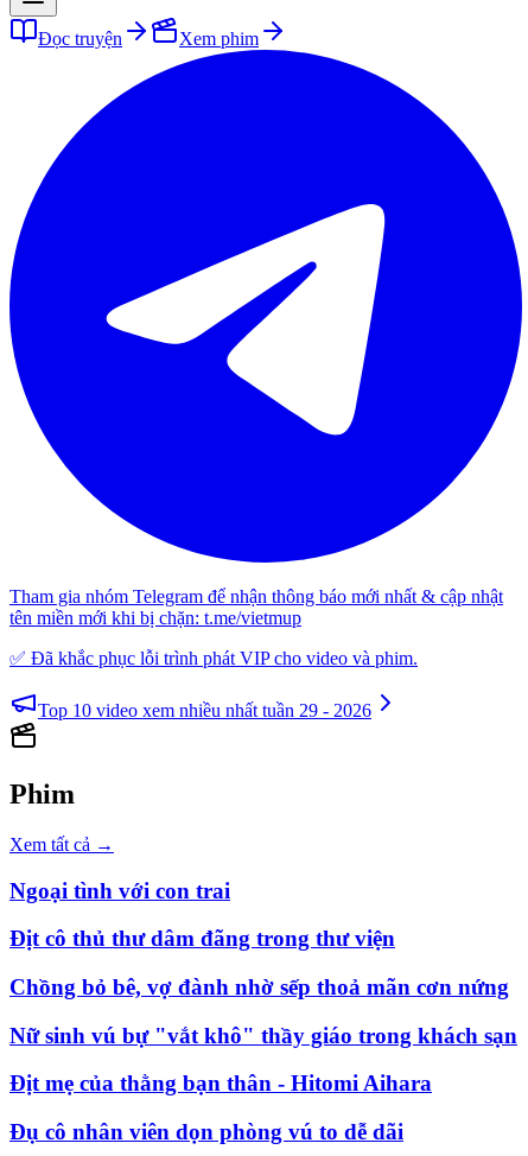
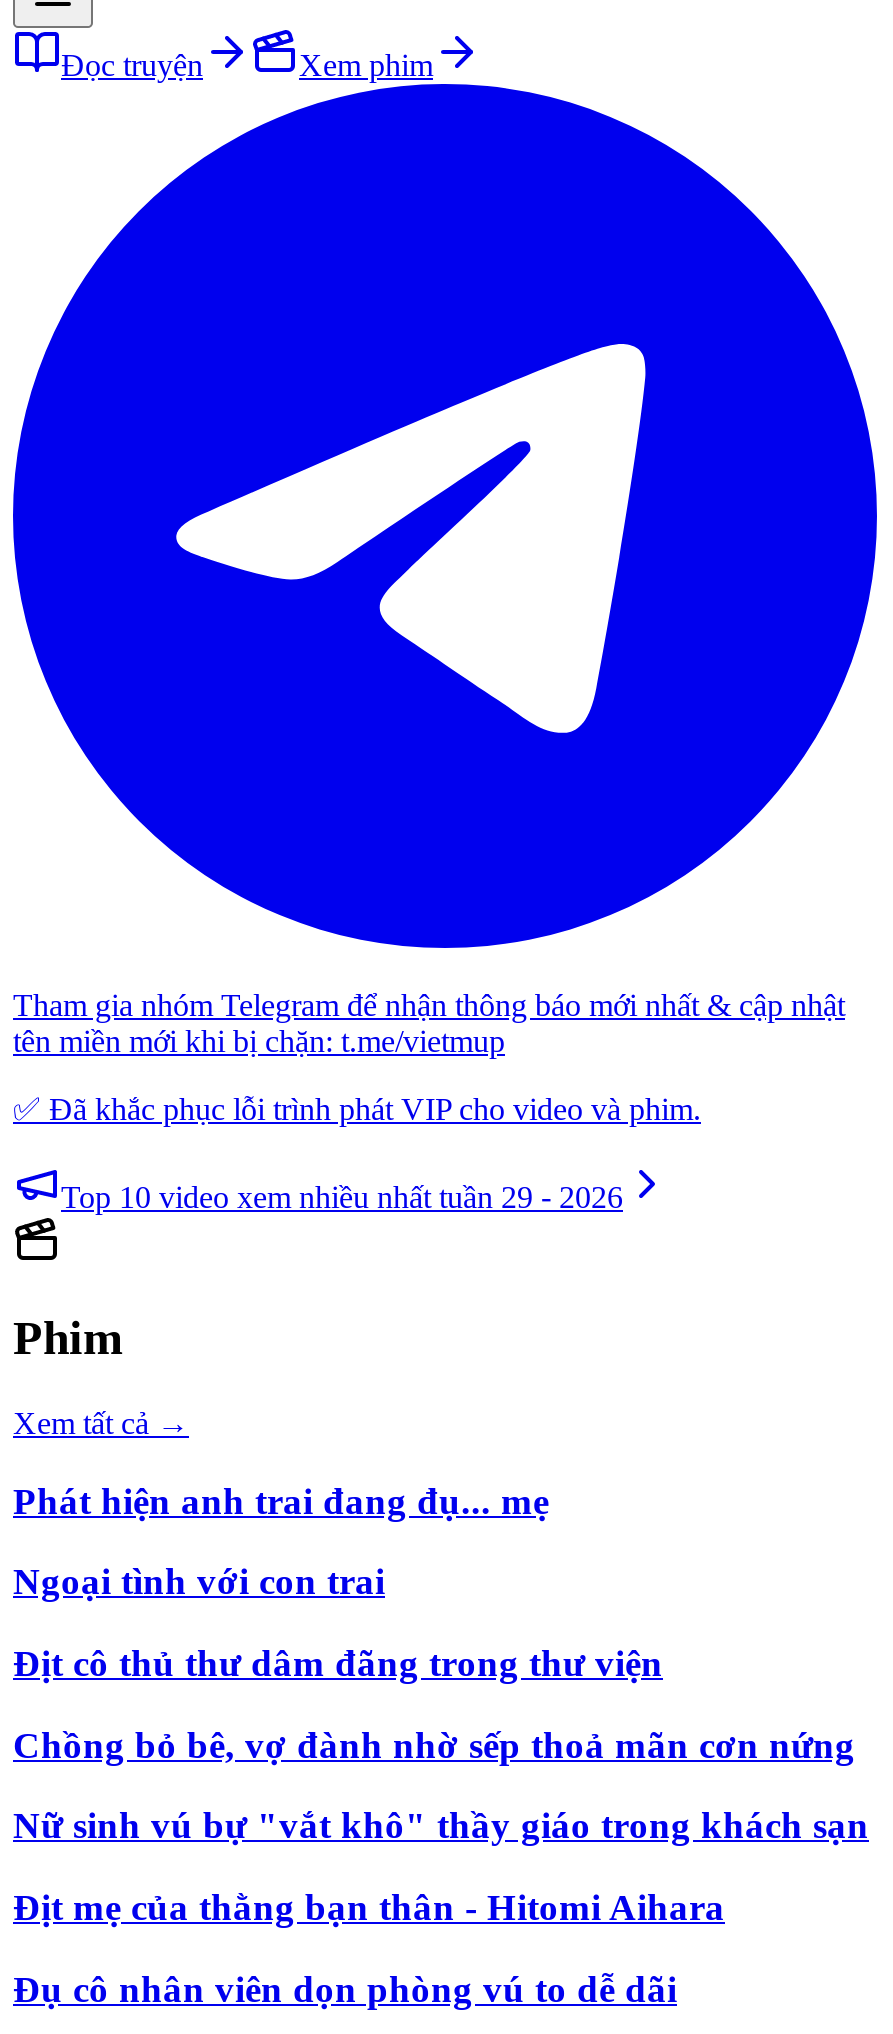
+ Phát hiện anh trai đang đụ... mẹ
